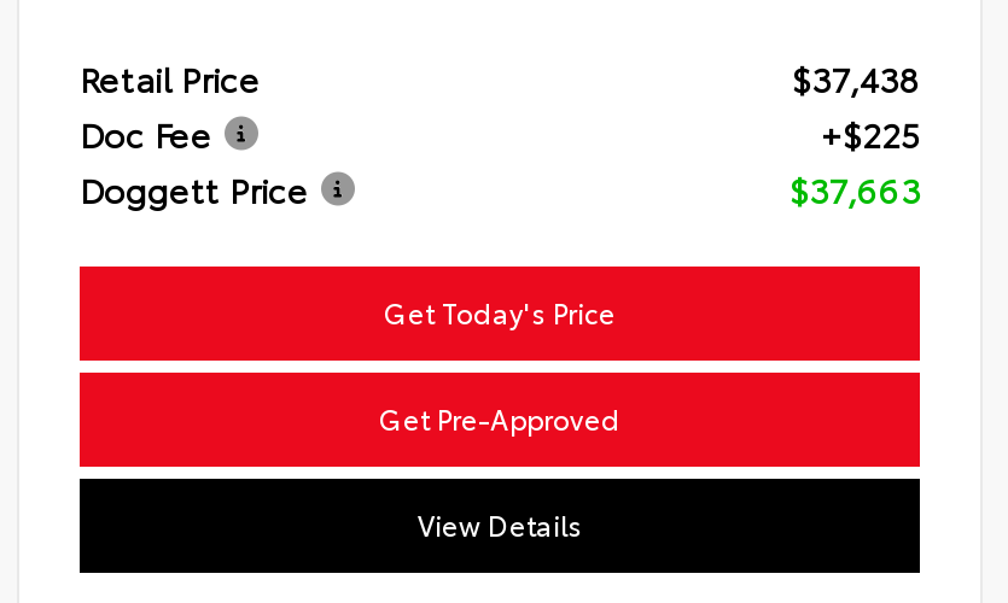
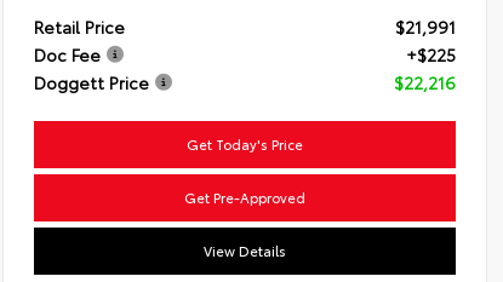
- $37,438
+ $21,991

- $37,663
+ $22,216
